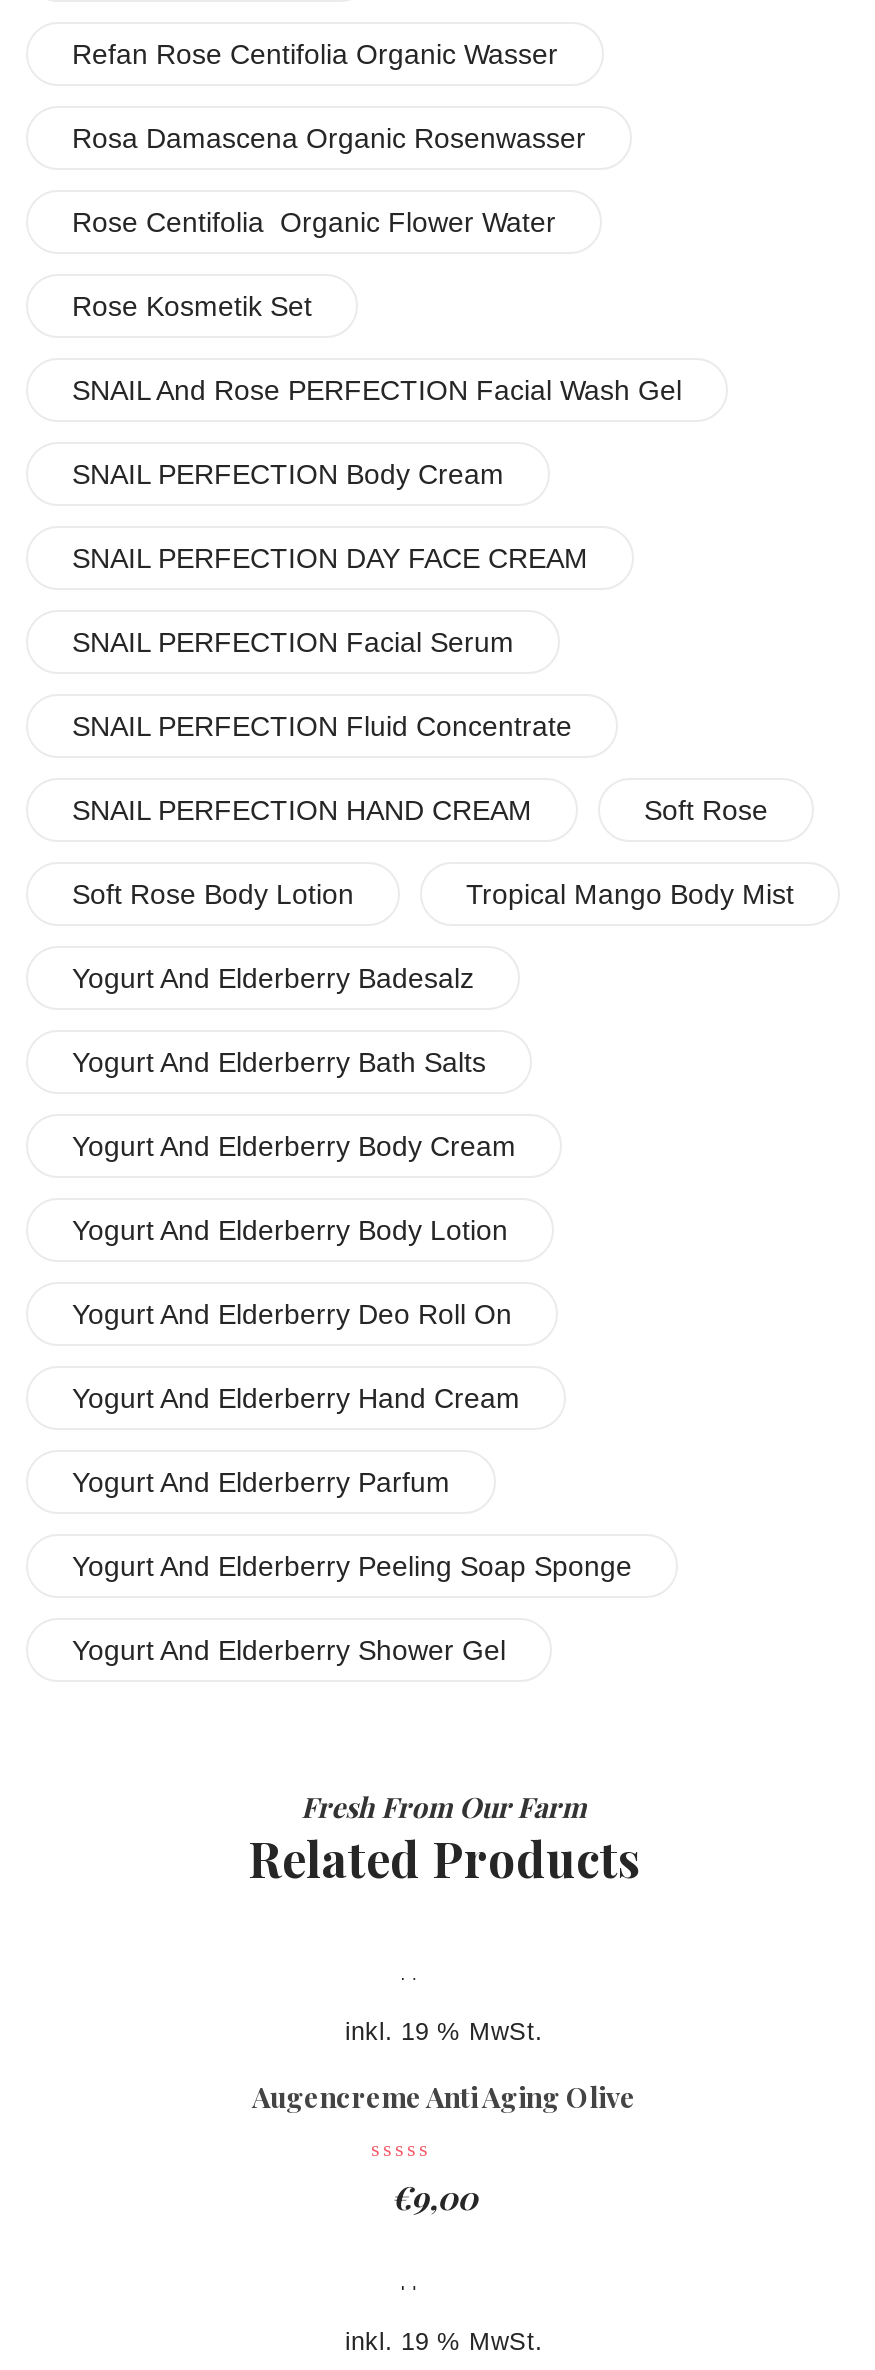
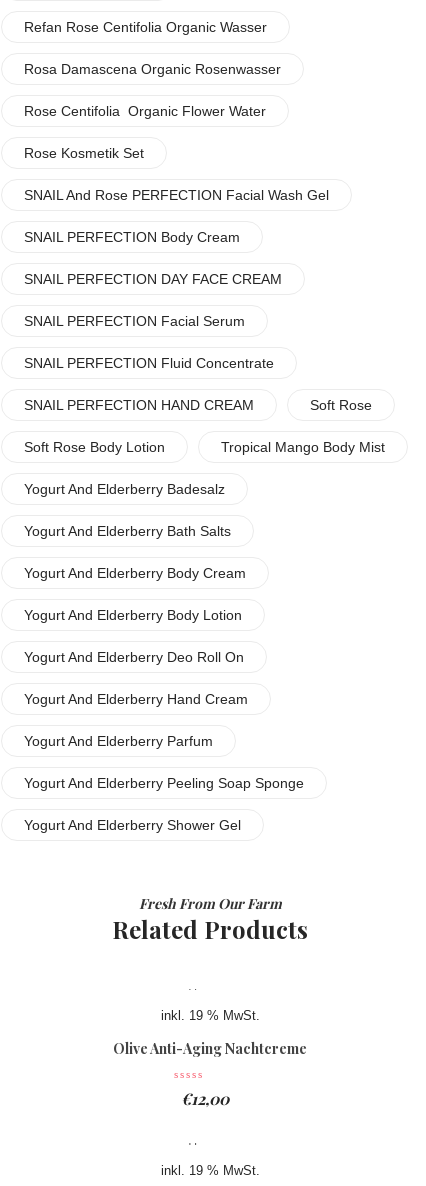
- Augencreme Anti Aging Olive
+ Olive Anti-Aging Nachtcreme

- €9,00
+ €12,00
